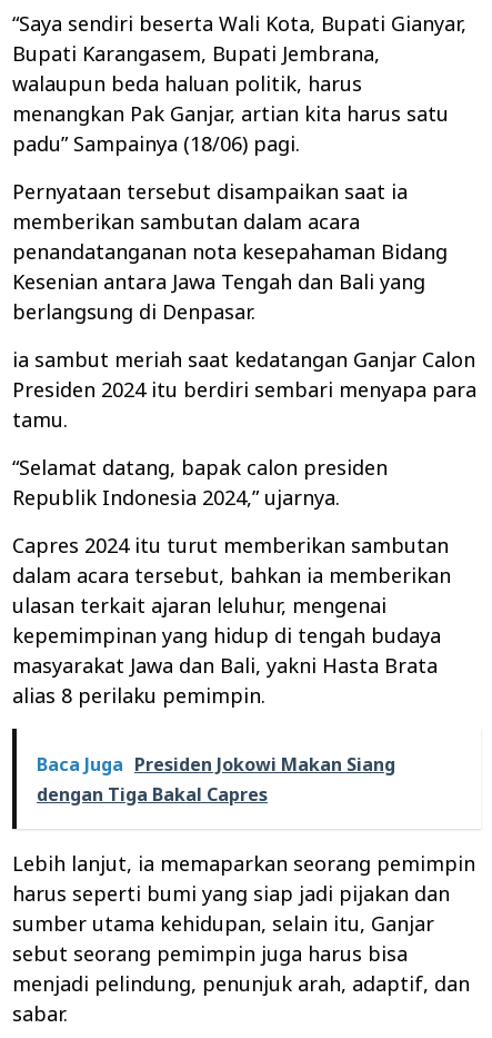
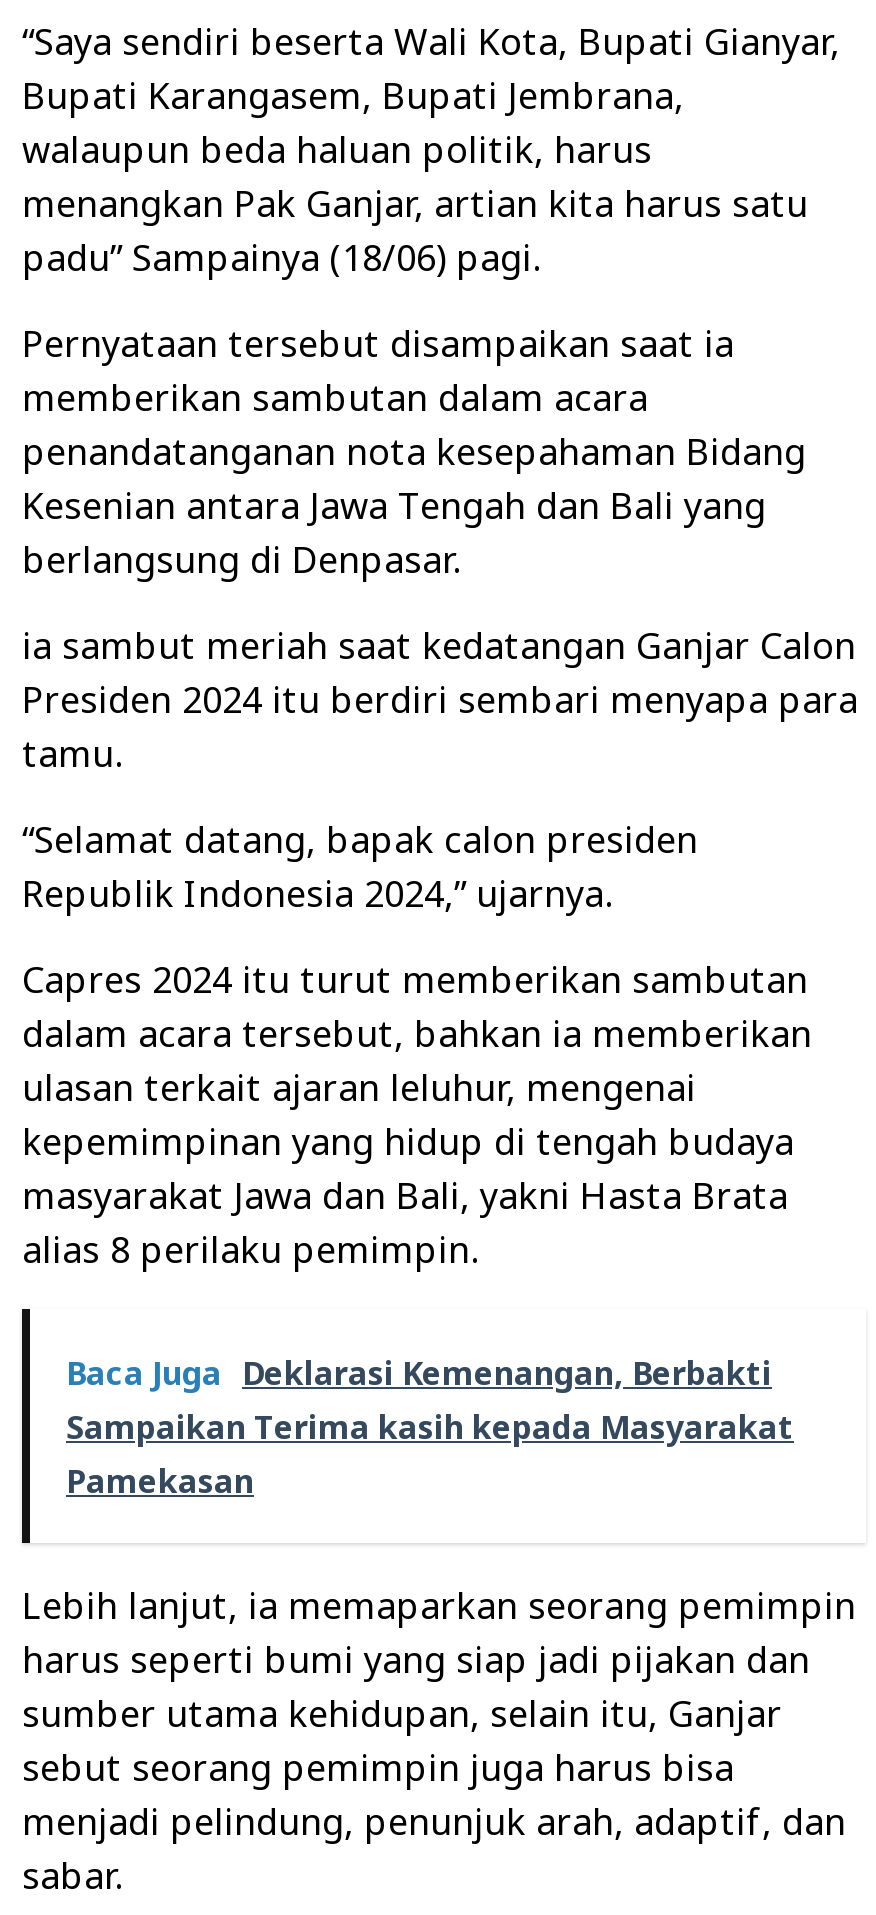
- Baca Juga Presiden Jokowi Makan Siang
- dengan Tiga Bakal Capres
+ Baca Juga Deklarasi Kemenangan, Berbakti
+ Sampaikan Terima kasih kepada Masyarakat
+ Pamekasan
